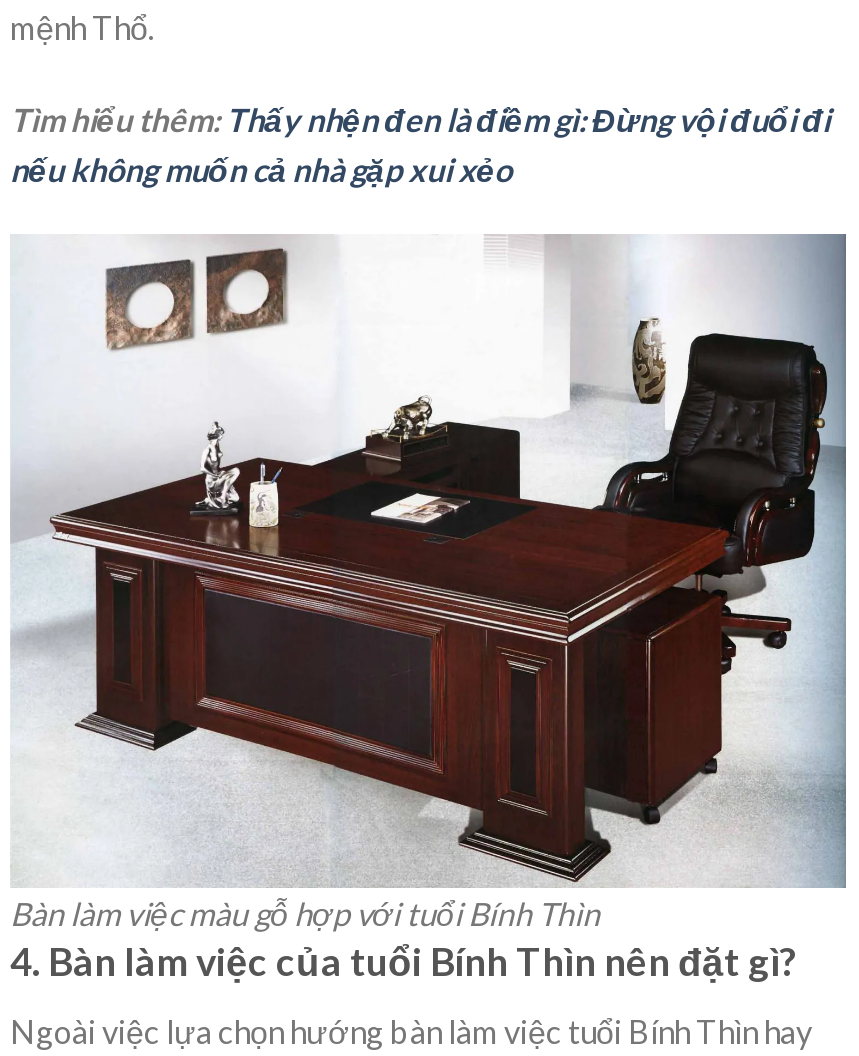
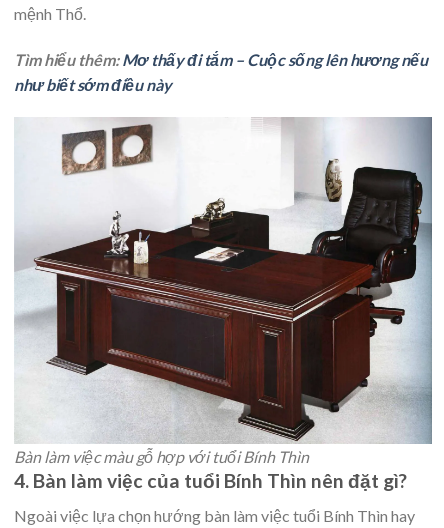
- Tìm hiểu thêm: Thấy nhện đen là điềm gì: Đừng vội đuổi đi
- nếu không muốn cả nhà gặp xui xẻo
+ Tìm hiểu thêm: Mơ thấy đi tắm – Cuộc sống lên hương nếu
+ như biết sớm điều này
